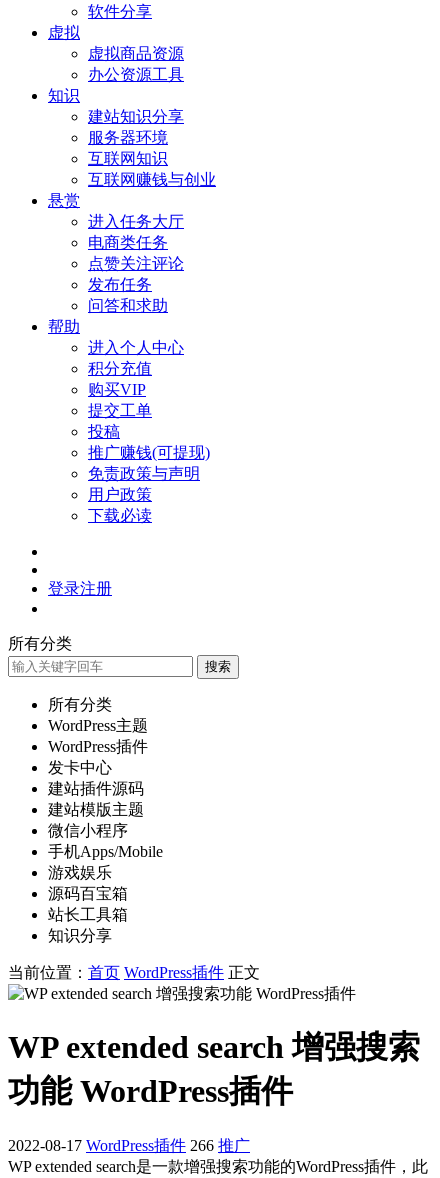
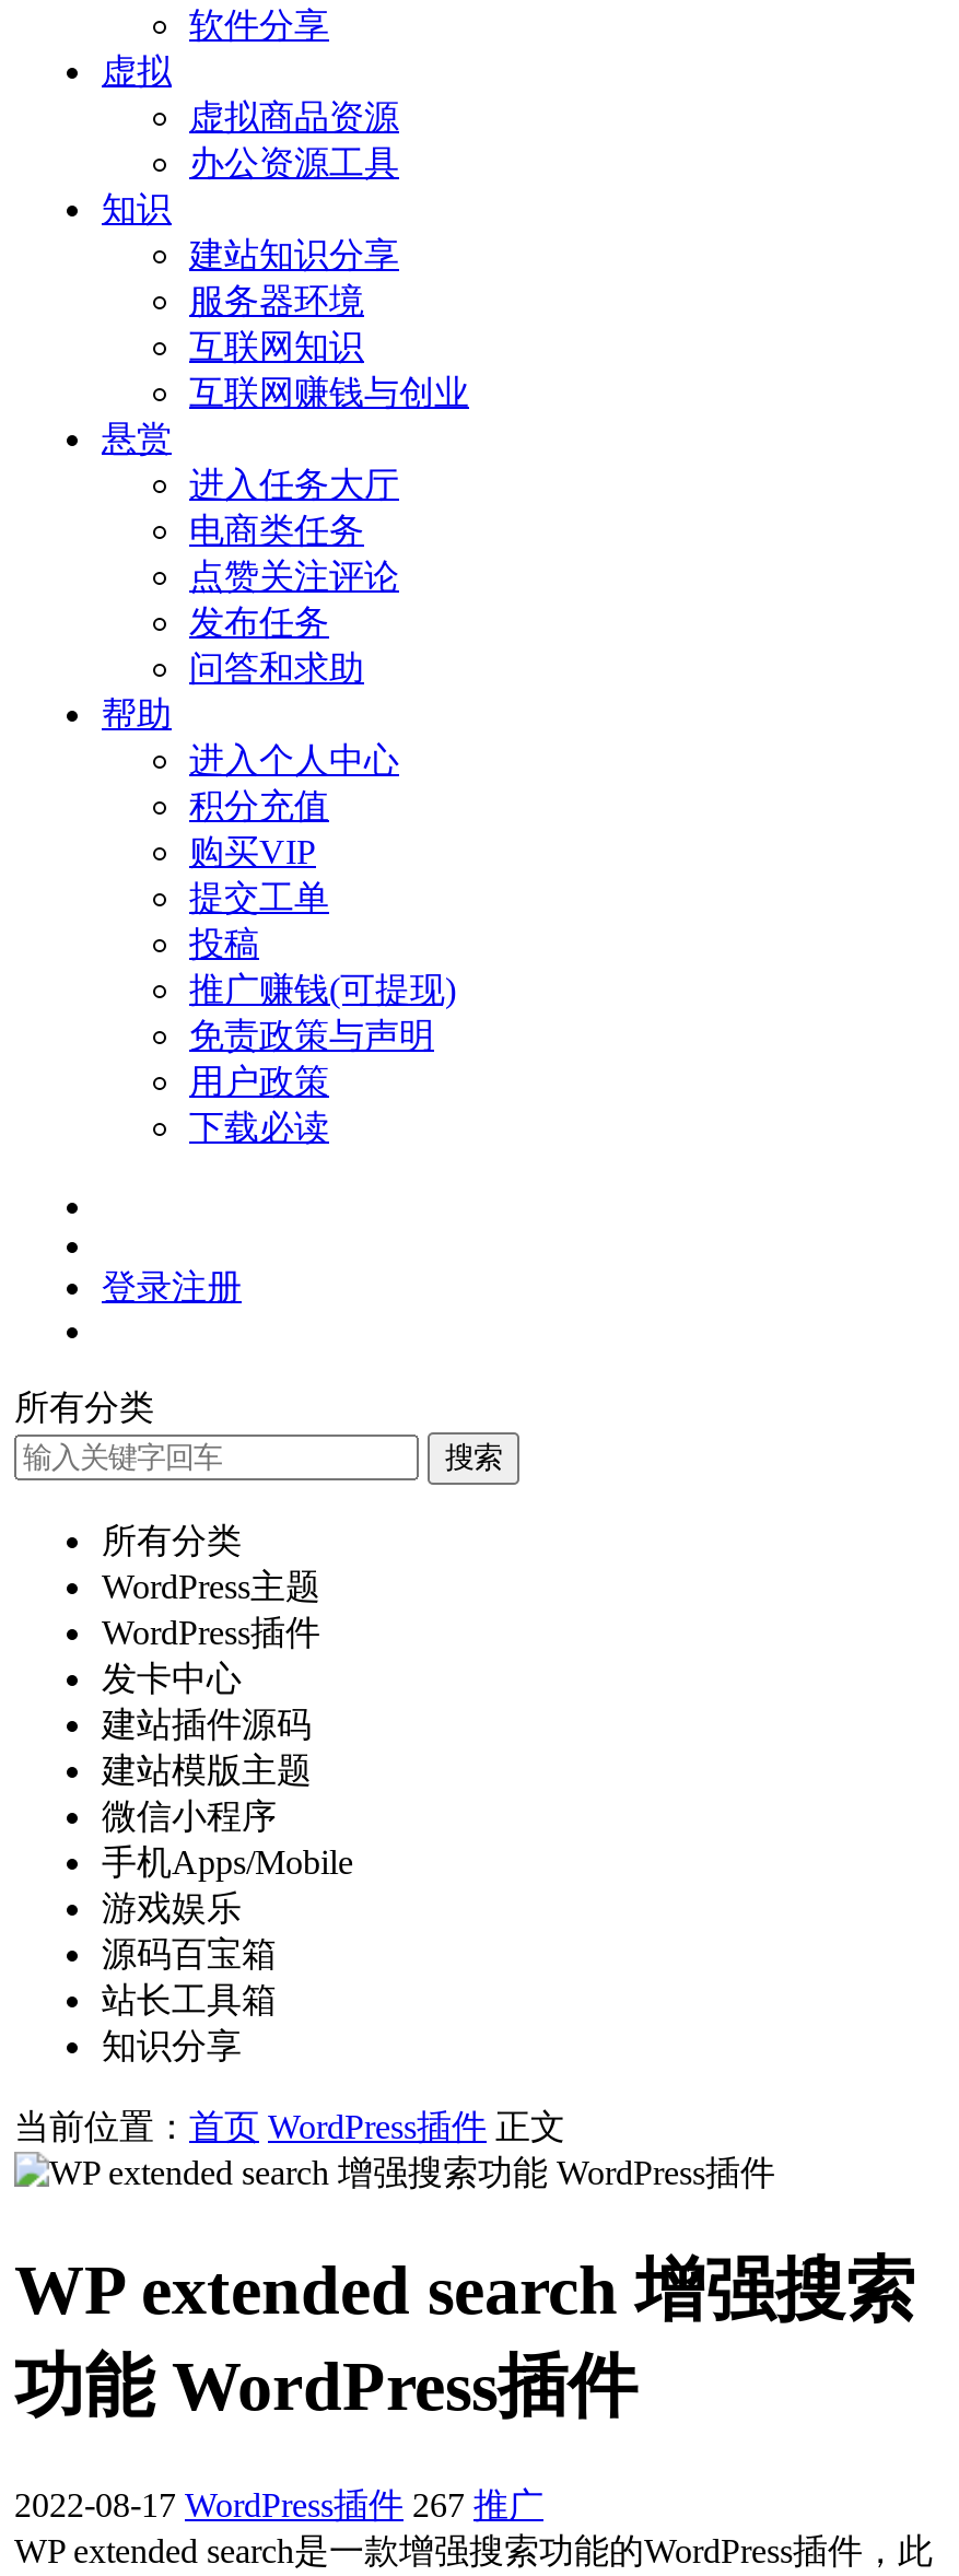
- 2022-08-17 WordPress插件 266 推广
+ 2022-08-17 WordPress插件 267 推广
